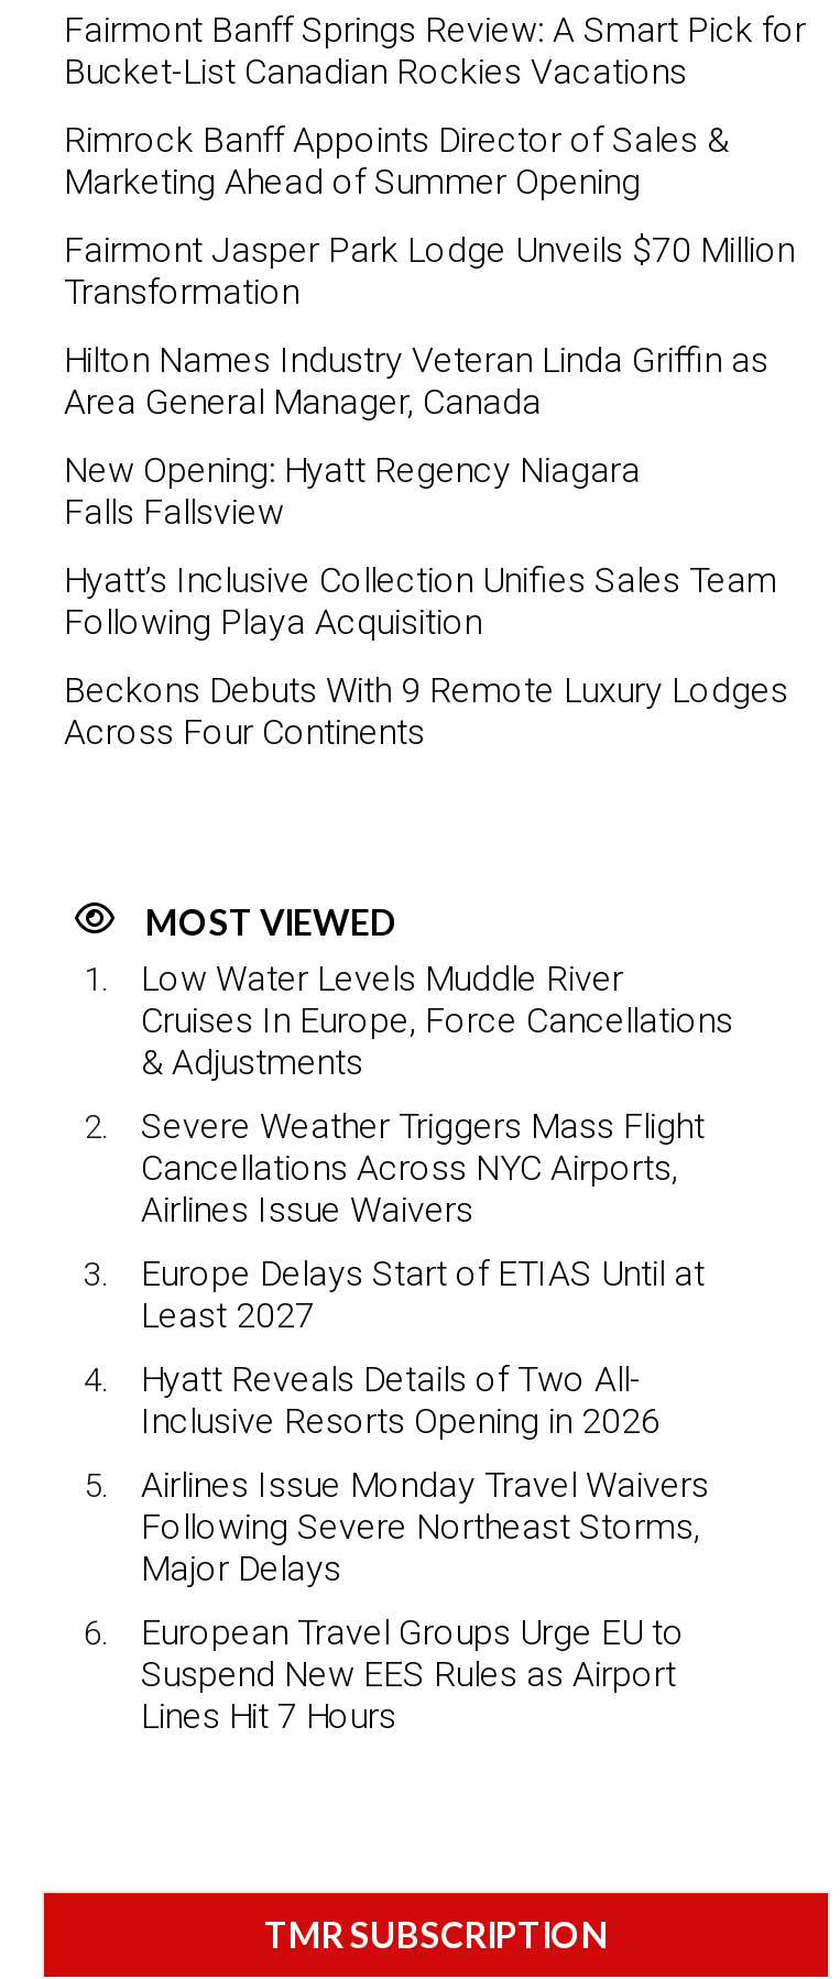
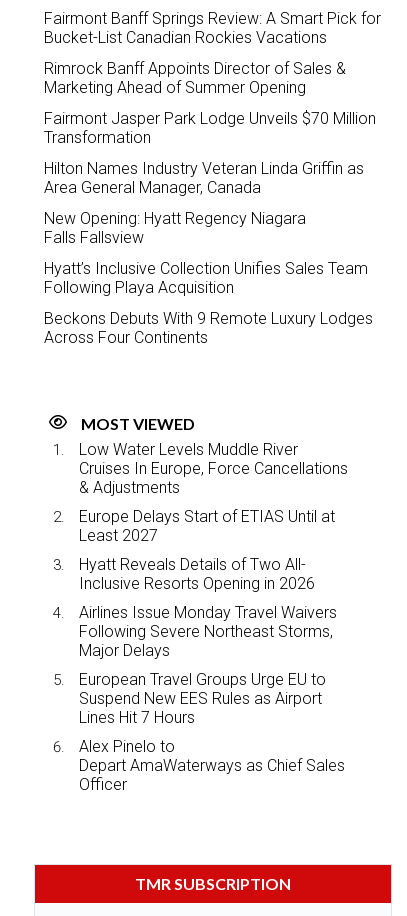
- Severe Weather Triggers Mass Flight
- Cancellations Across NYC Airports,
- Airlines Issue Waivers

moved up: Europe Delays Start of ETIAS Until at | Least 2027 | Hyatt Reveals Details of Two All- | ... | Suspend New EES Rules as Airport | Lines Hit 7 Hours

+ Alex Pinelo to
+ Depart AmaWaterways as Chief Sales
+ Officer
